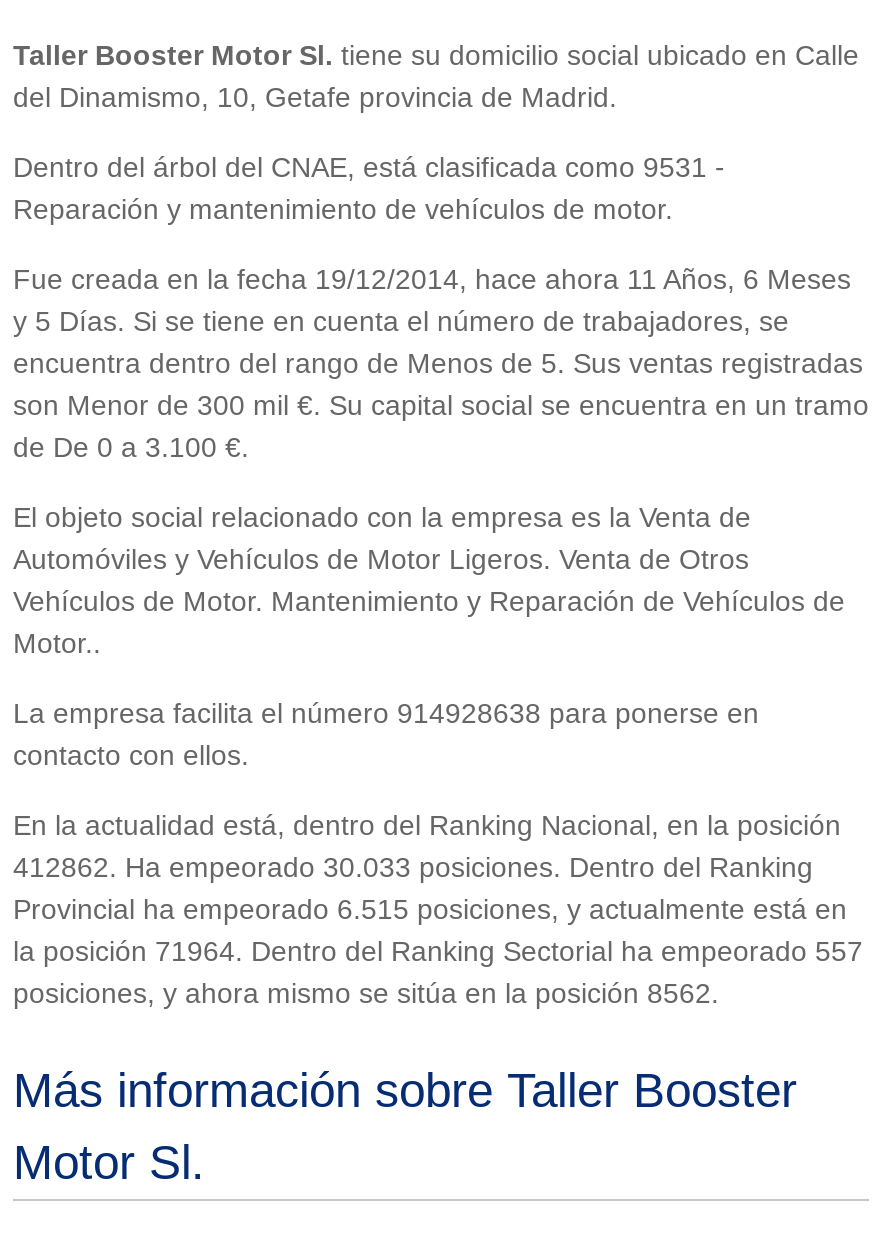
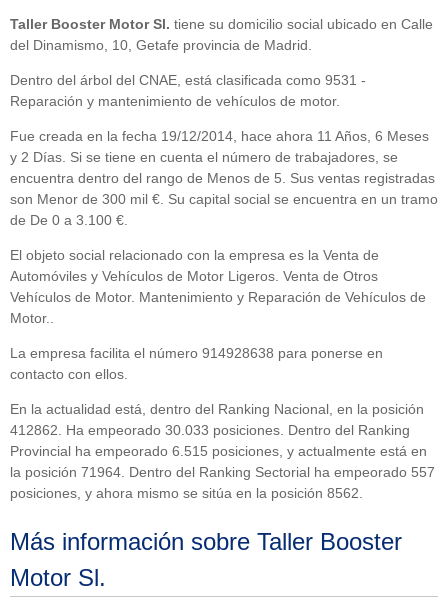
- y 5 Días. Si se tiene en cuenta el número de trabajadores, se
+ y 2 Días. Si se tiene en cuenta el número de trabajadores, se
